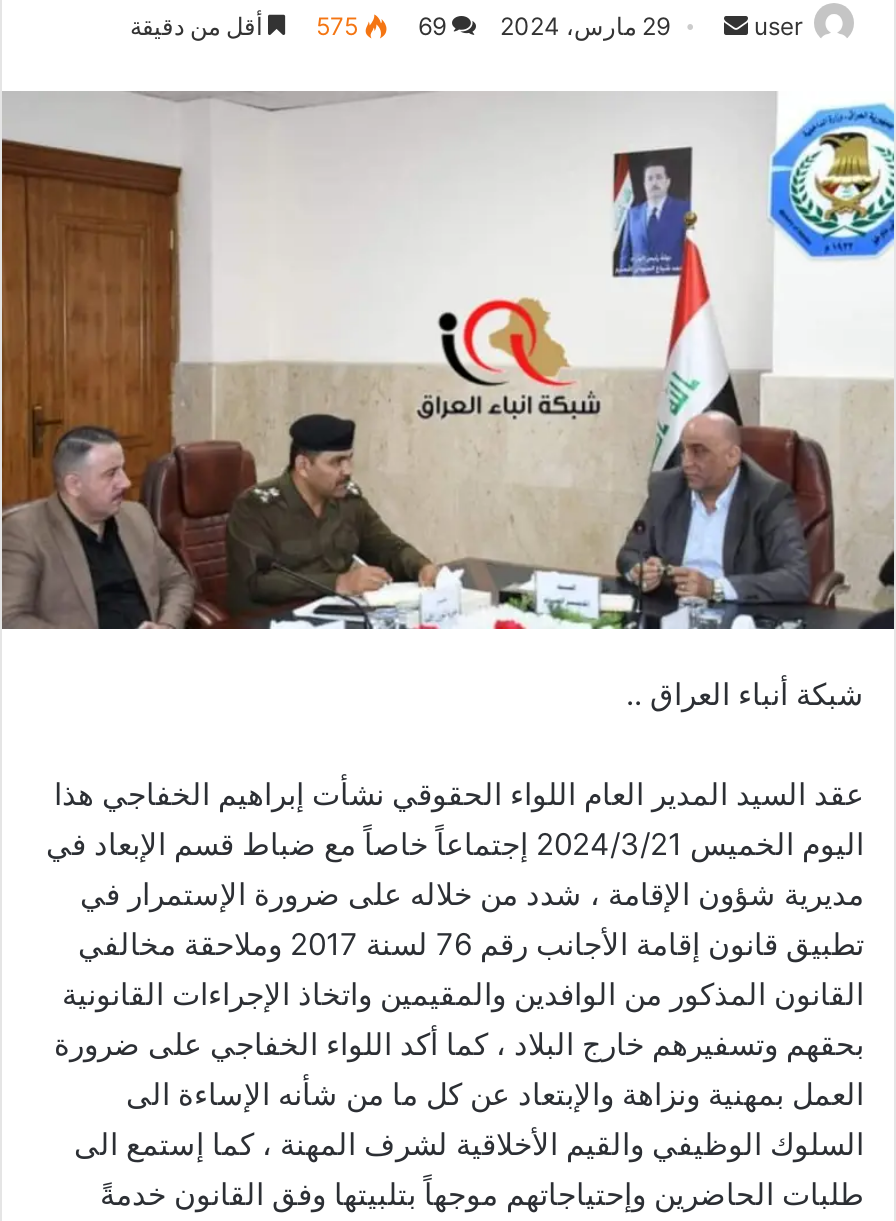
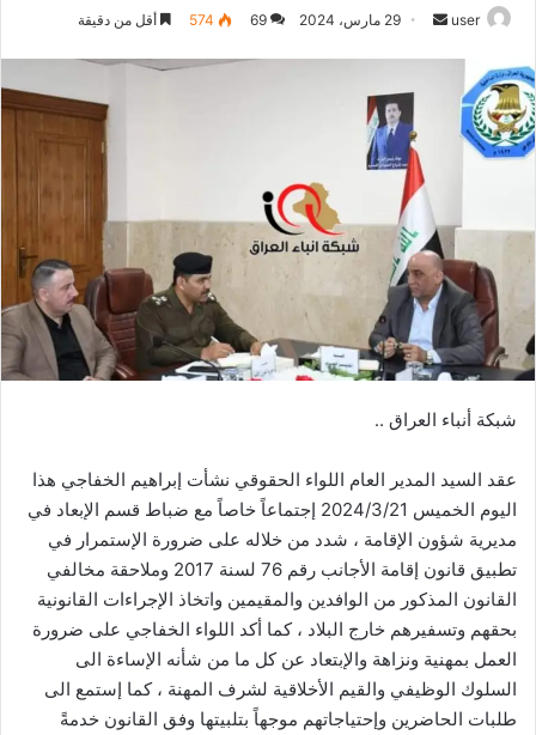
- 575
+ 574
